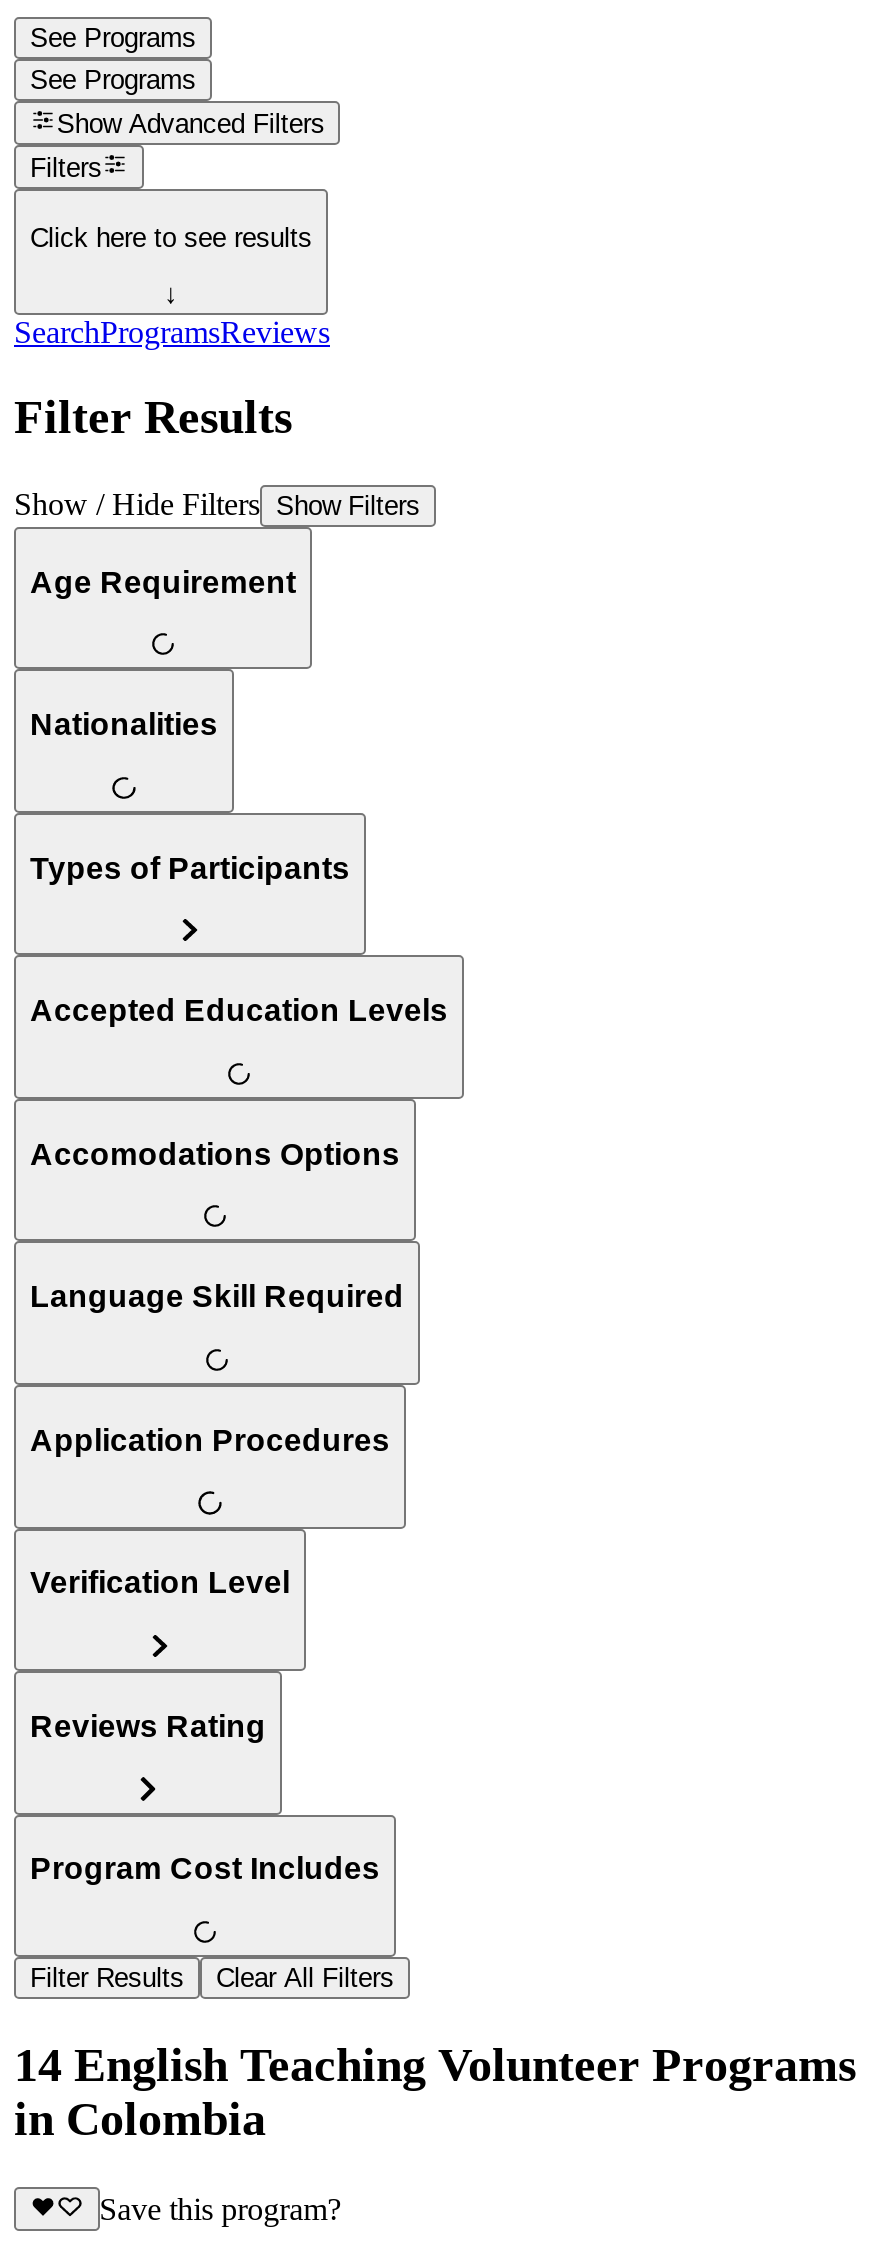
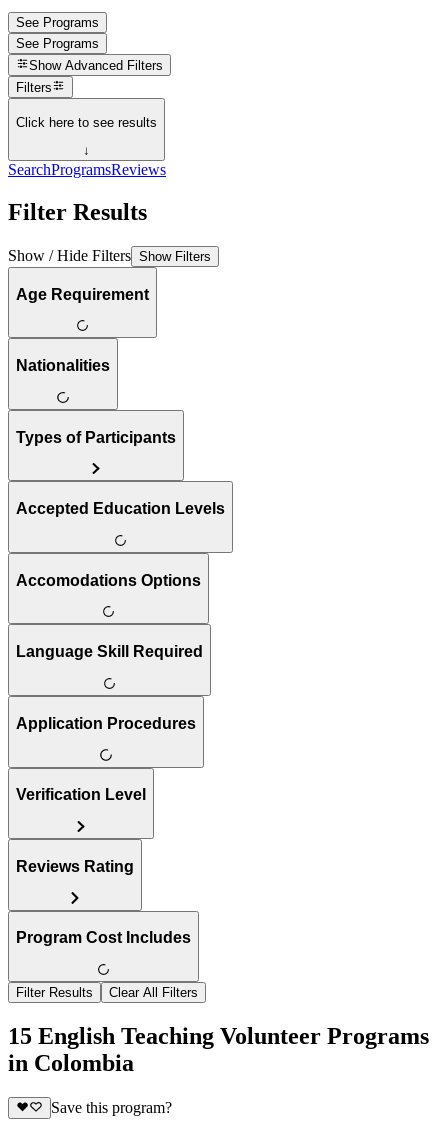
- 14 English Teaching Volunteer Programs
+ 15 English Teaching Volunteer Programs
